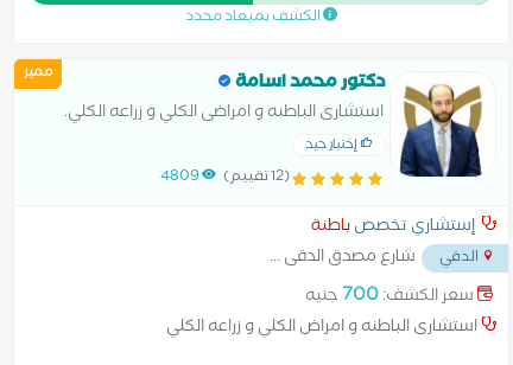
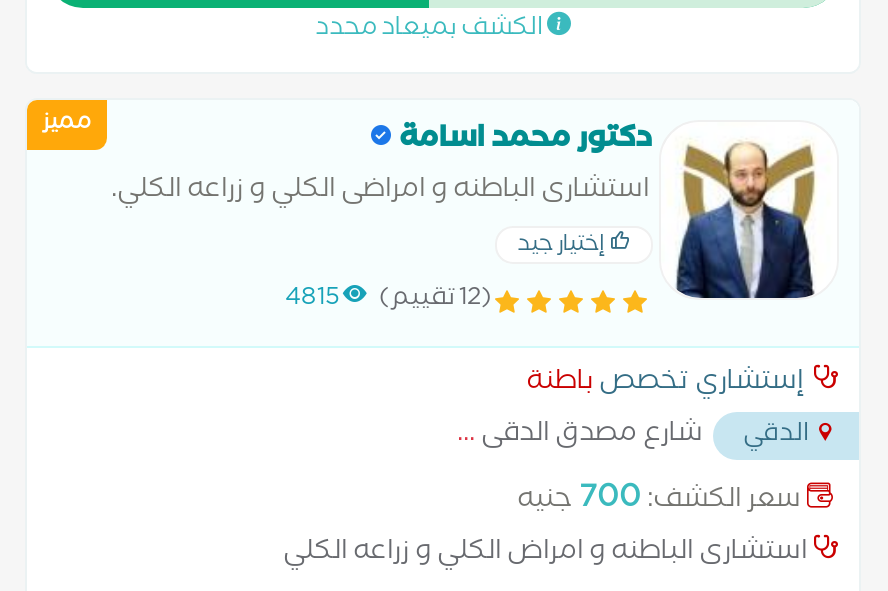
- 4809
+ 4815
